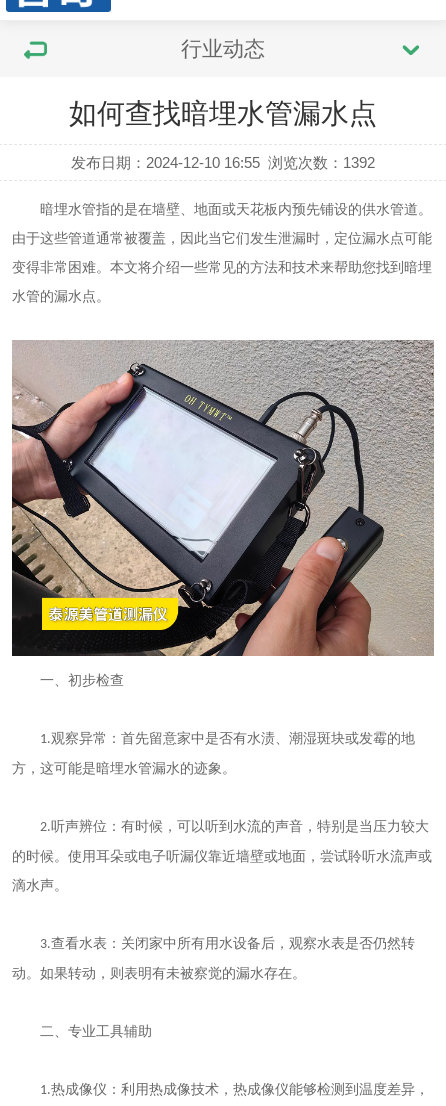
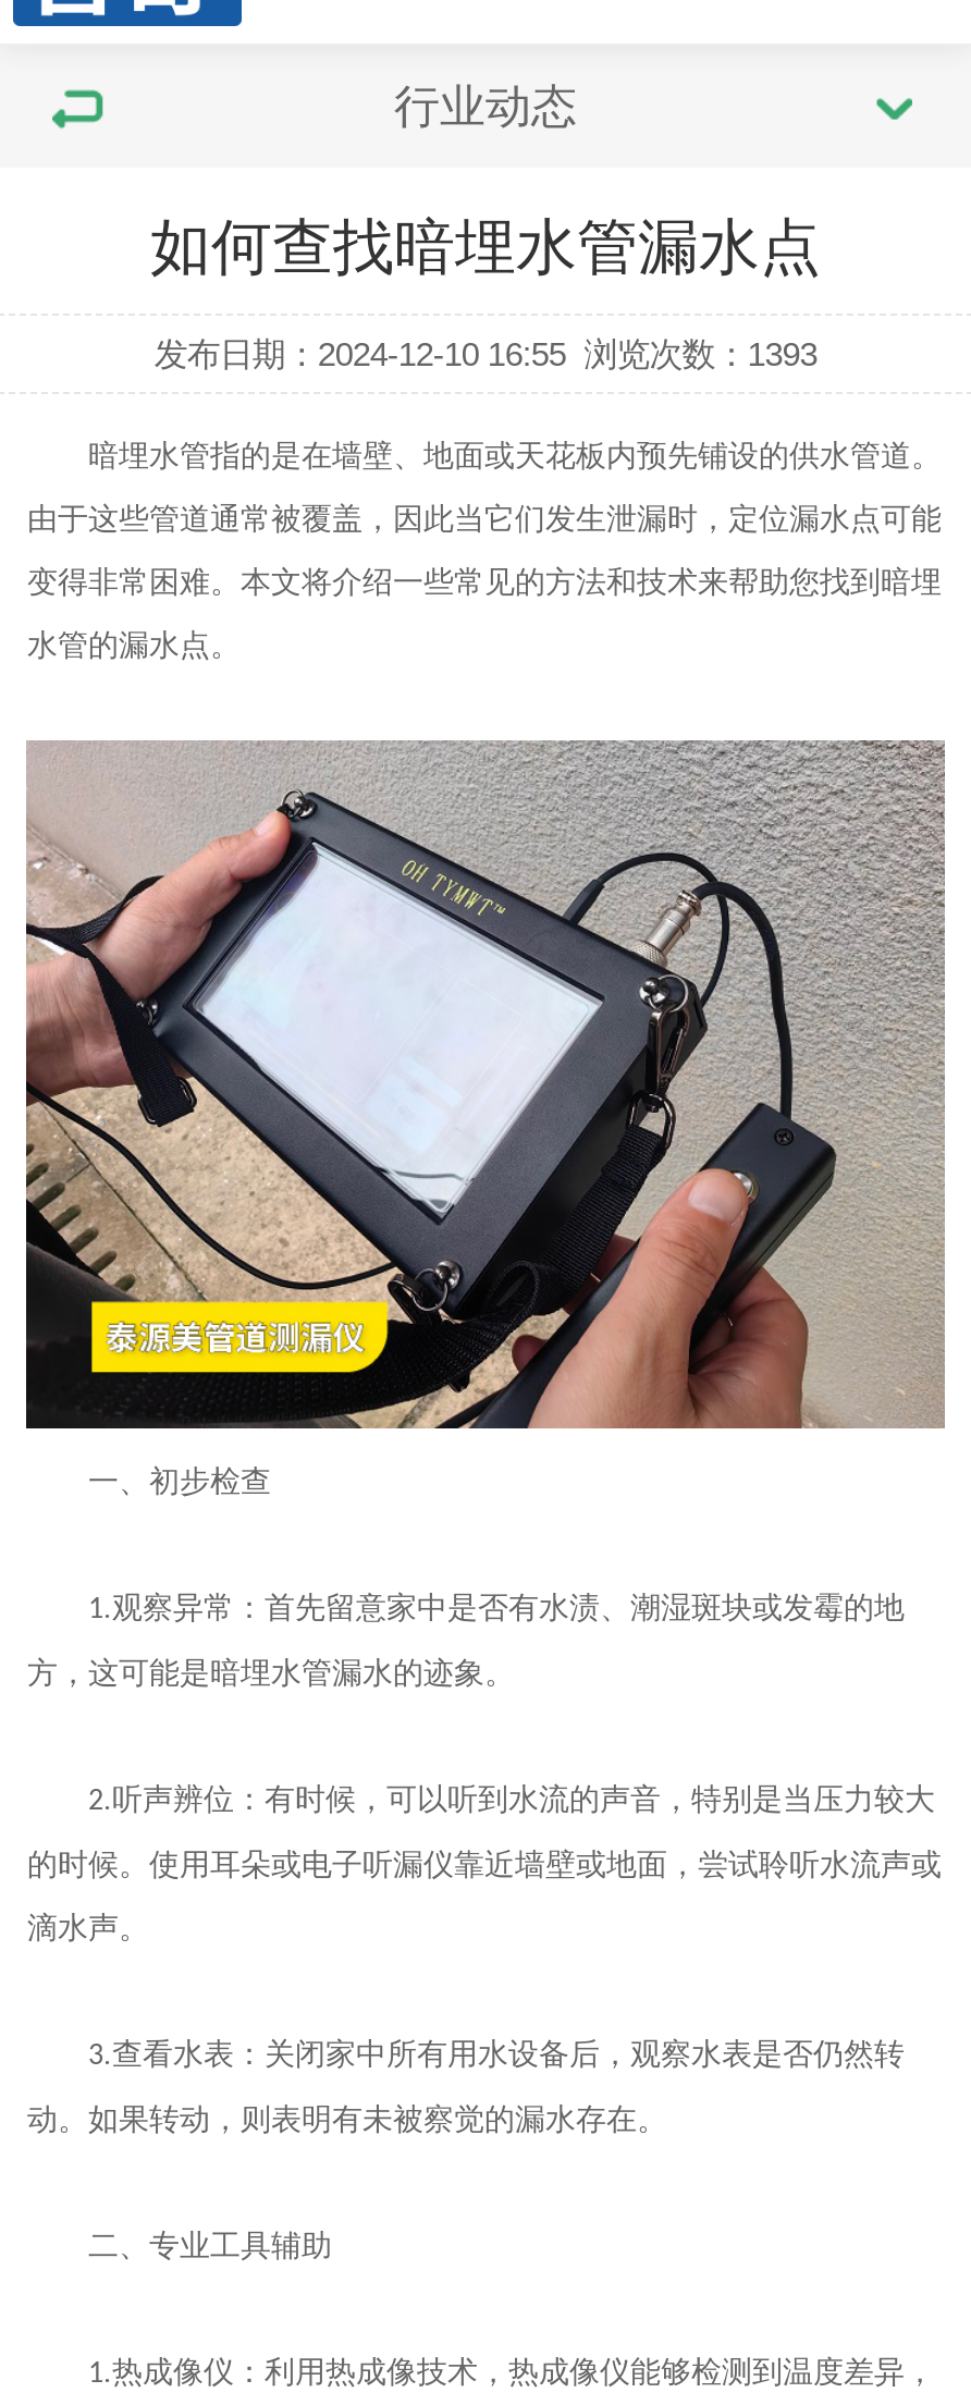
- 发布日期：2024-12-10 16:55 浏览次数：1392
+ 发布日期：2024-12-10 16:55 浏览次数：1393
